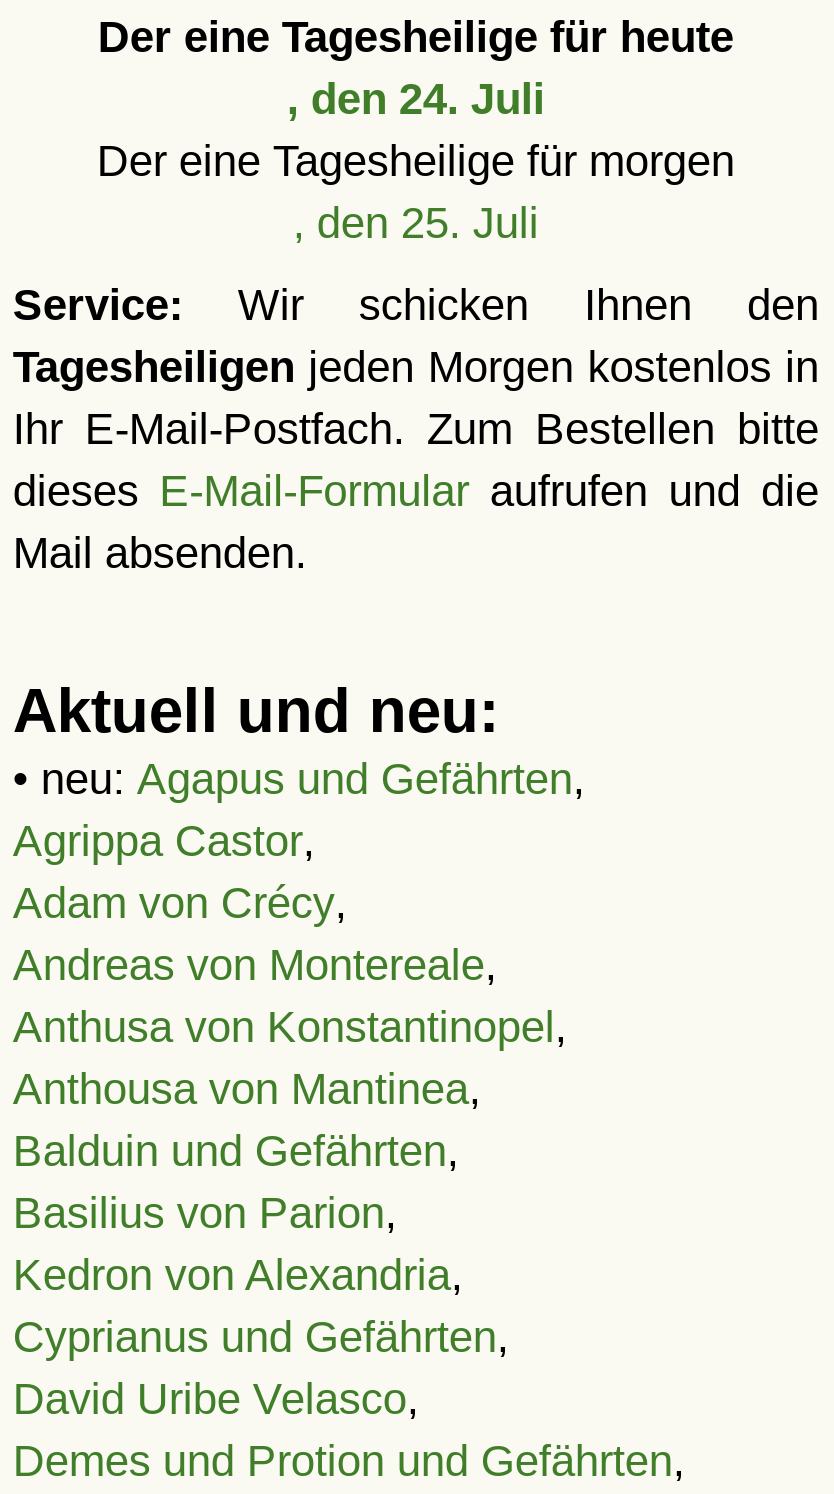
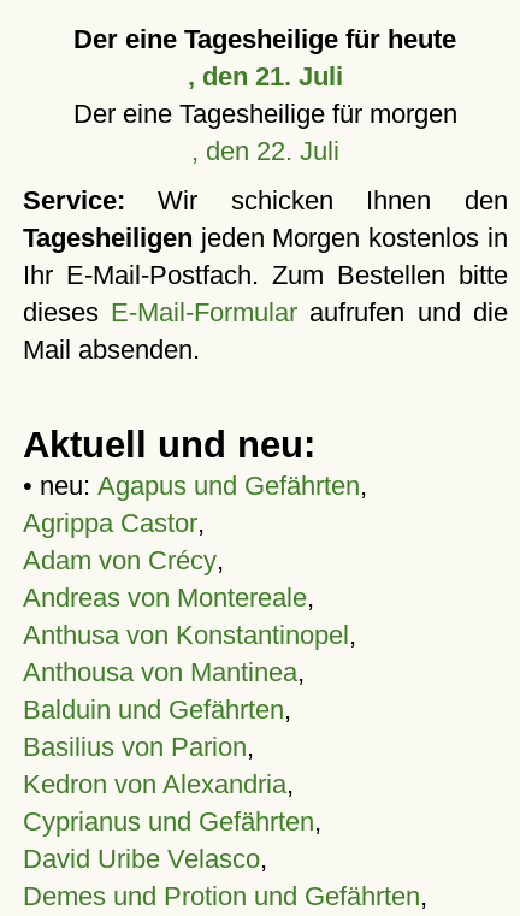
- , den 24. Juli
+ , den 21. Juli

- , den 25. Juli
+ , den 22. Juli
